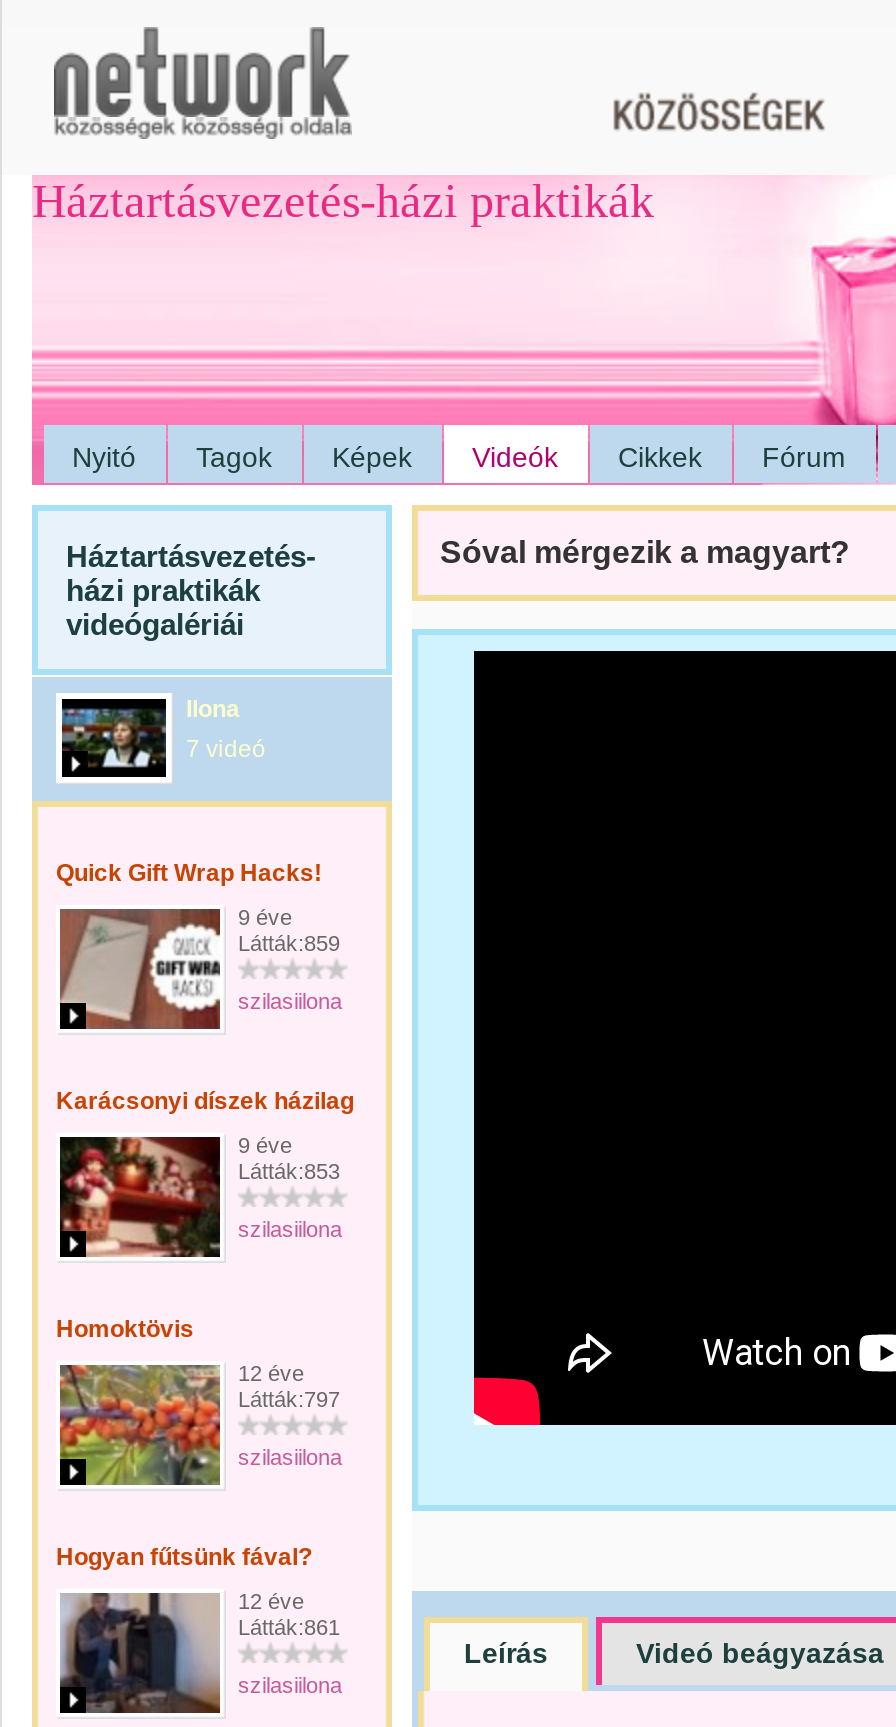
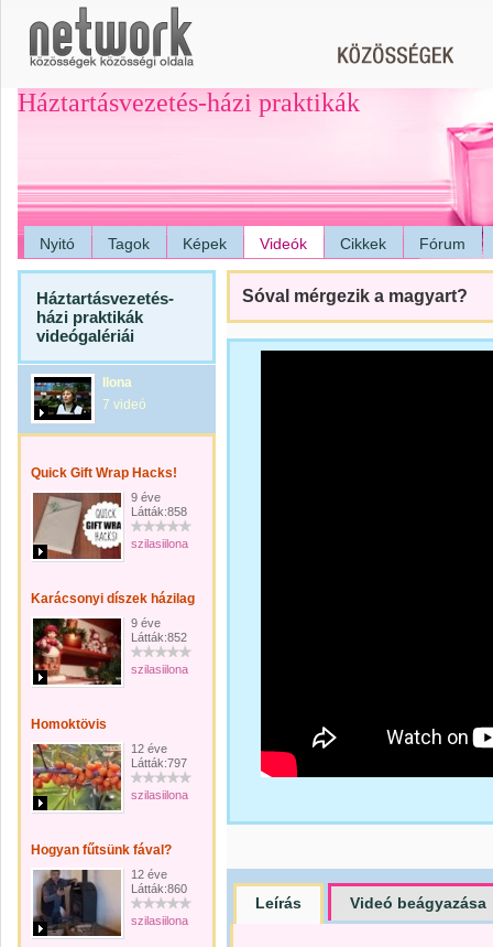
- Látták:859
+ Látták:858

- Látták:853
+ Látták:852

- Látták:861
+ Látták:860
